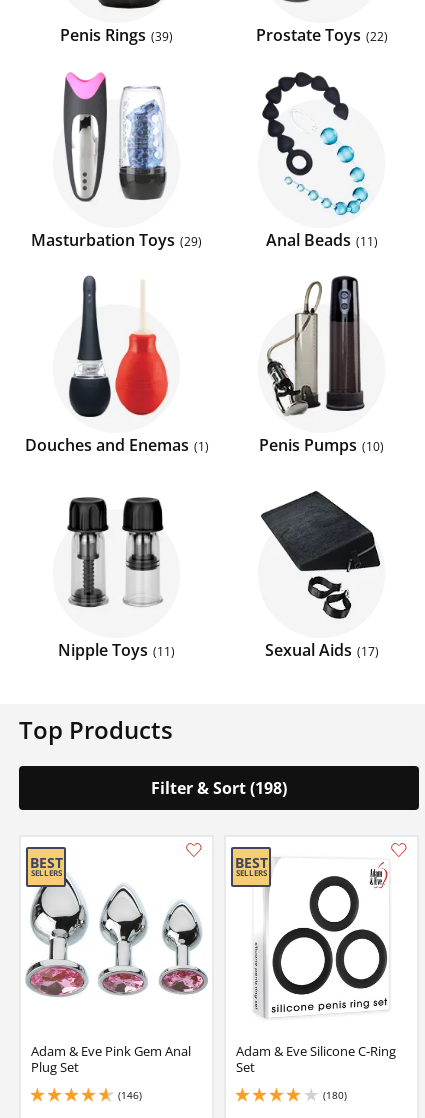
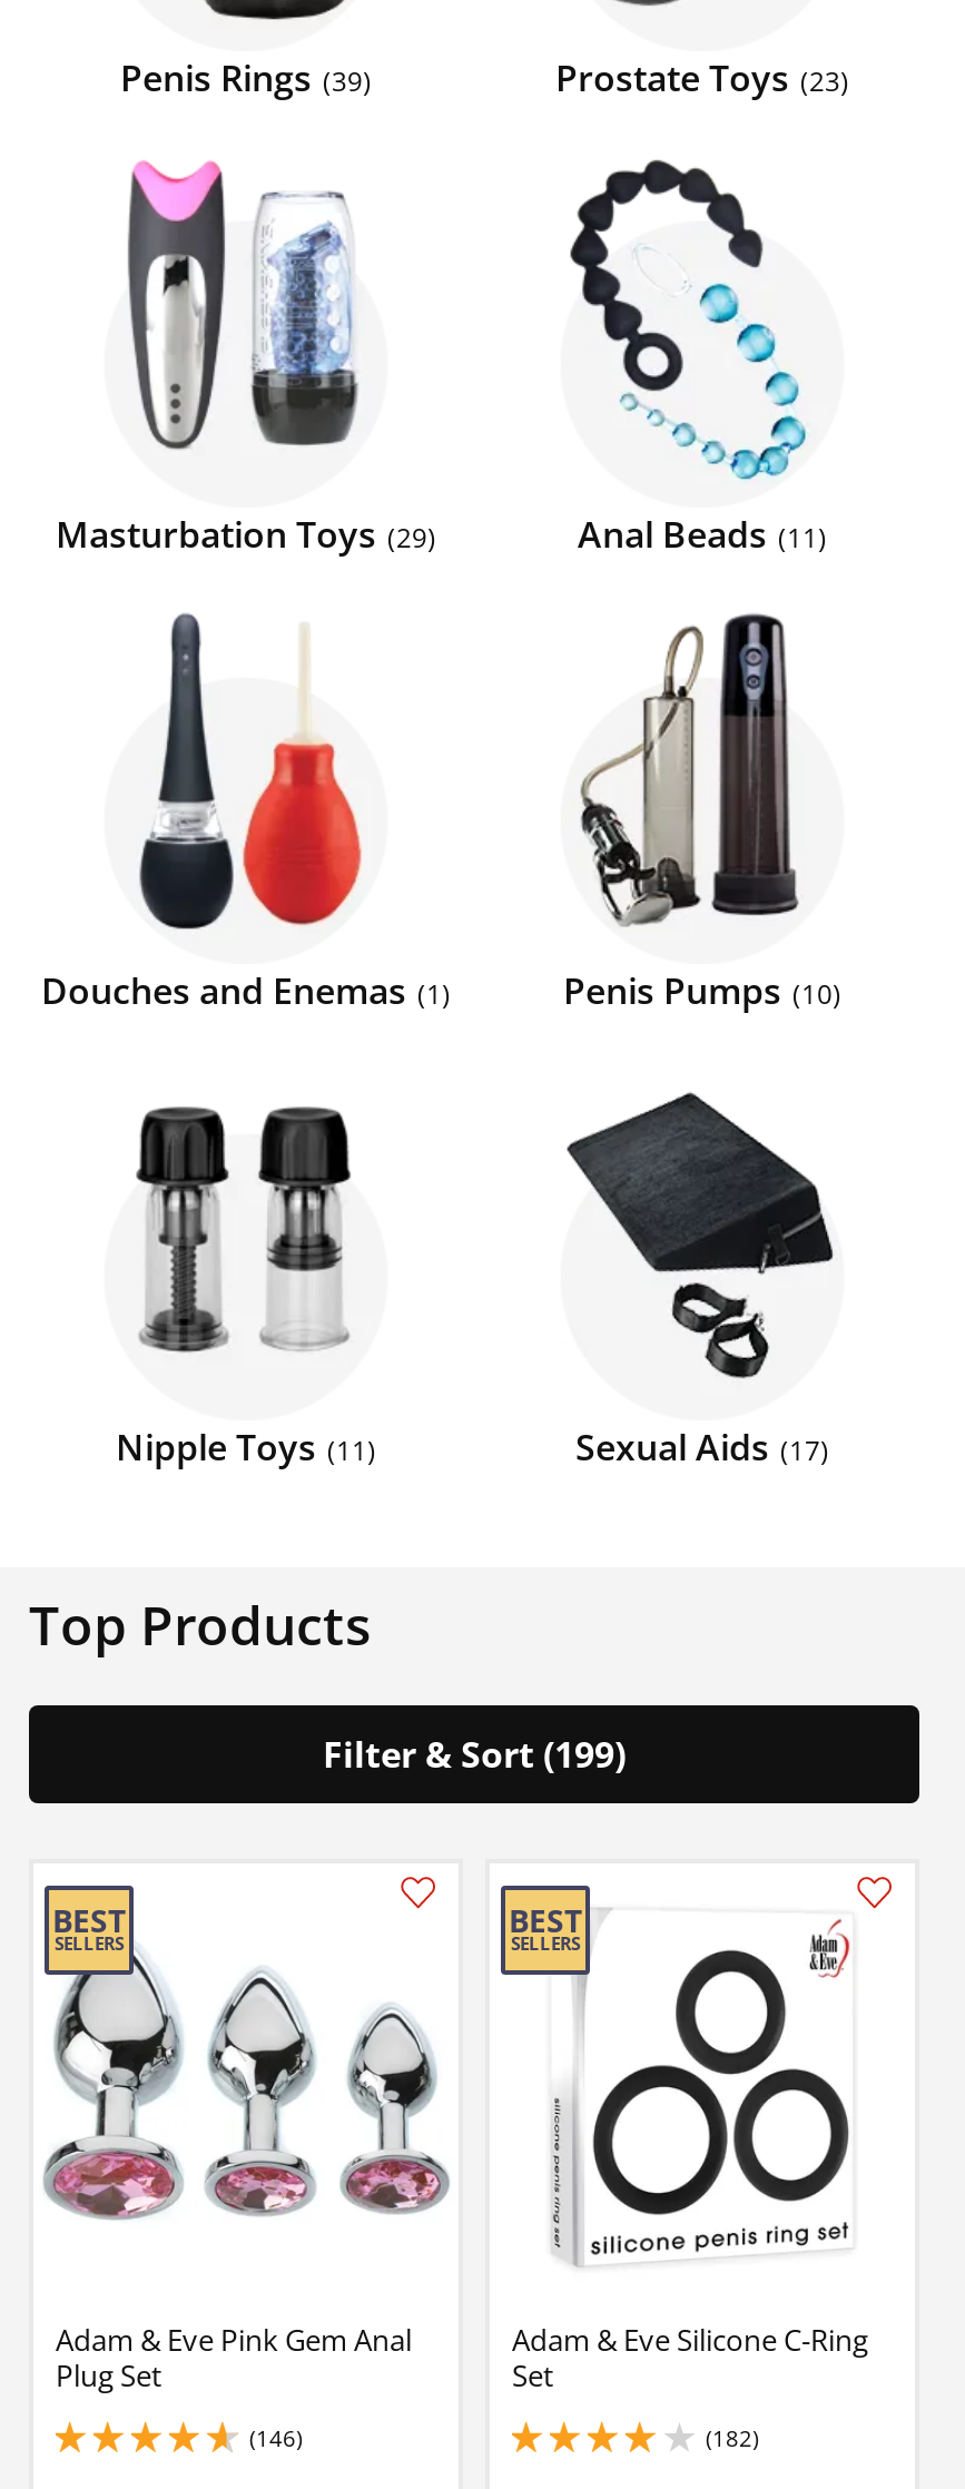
- Prostate Toys 22
+ Prostate Toys 23

- Filter & Sort (198)
+ Filter & Sort (199)

- (180)
+ (182)
